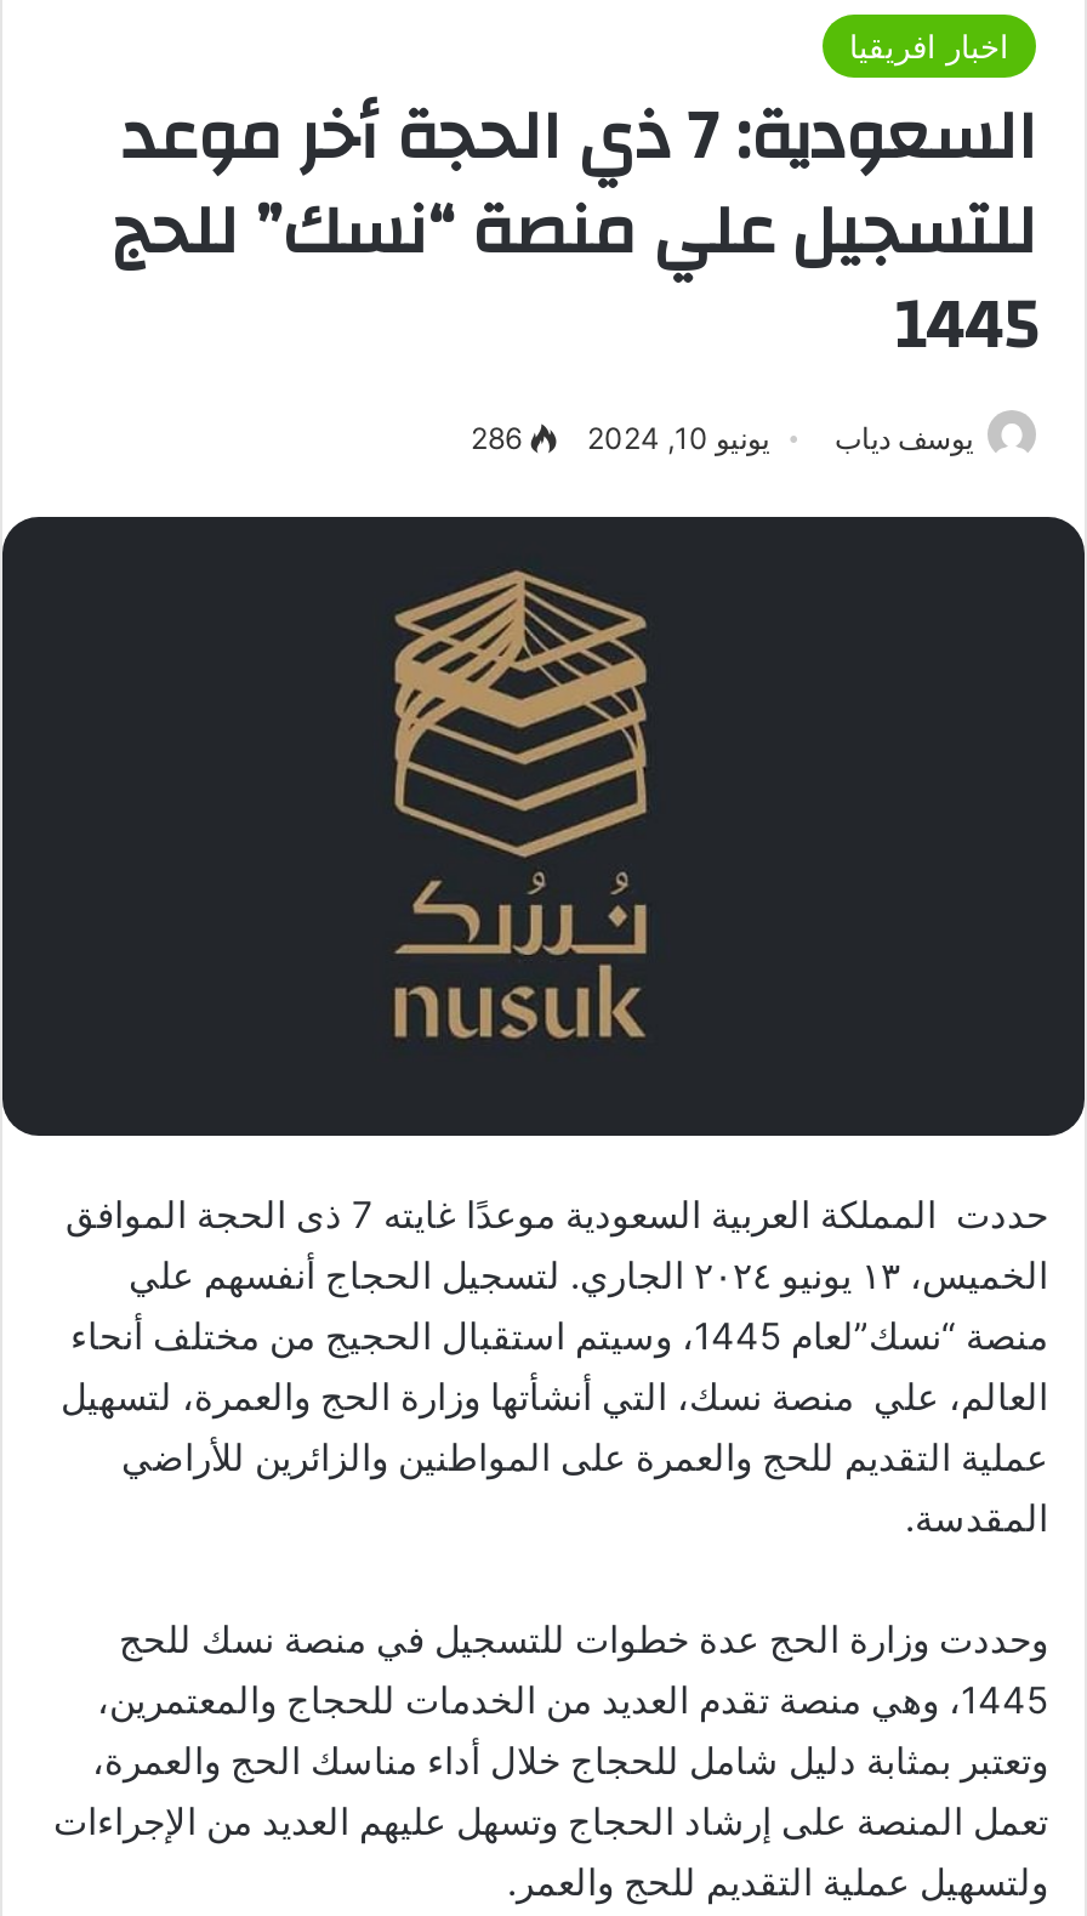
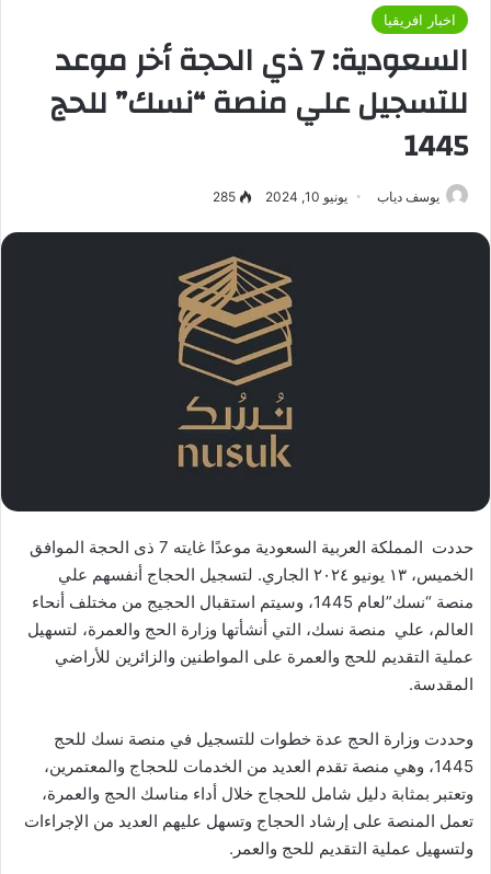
- 286
+ 285
